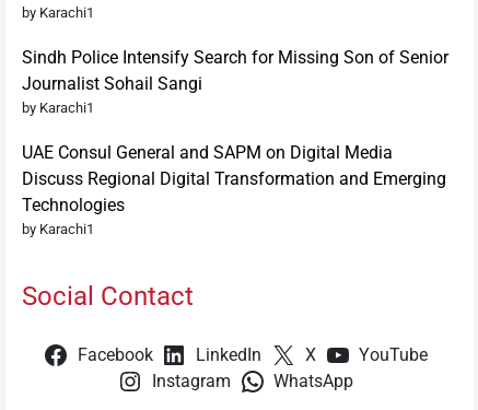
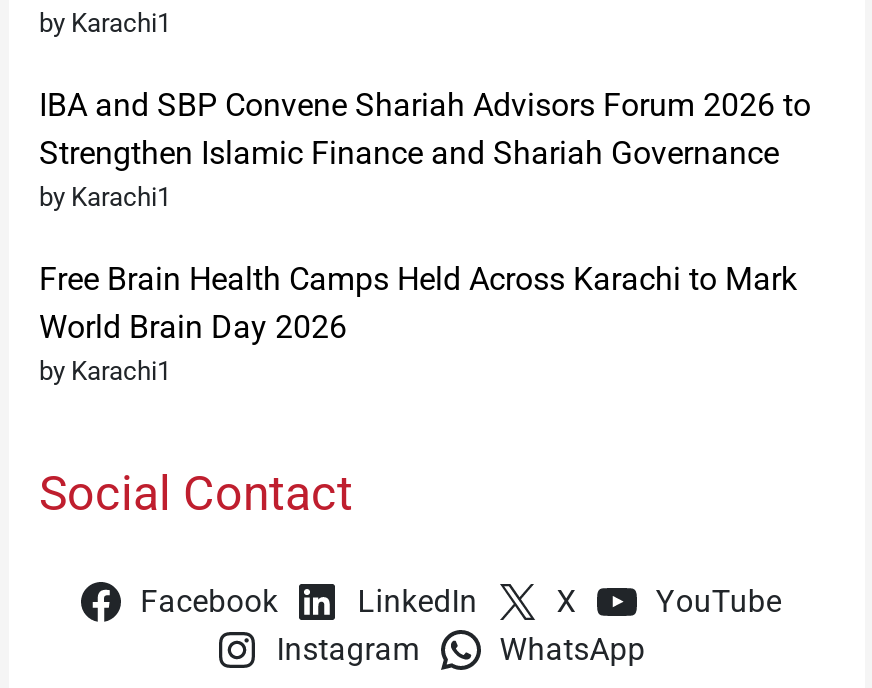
- Sindh Police Intensify Search for Missing Son of Senior
- Journalist Sohail Sangi
+ IBA and SBP Convene Shariah Advisors Forum 2026 to
+ Strengthen Islamic Finance and Shariah Governance

- UAE Consul General and SAPM on Digital Media
- Discuss Regional Digital Transformation and Emerging
- Technologies
+ Free Brain Health Camps Held Across Karachi to Mark
+ World Brain Day 2026
